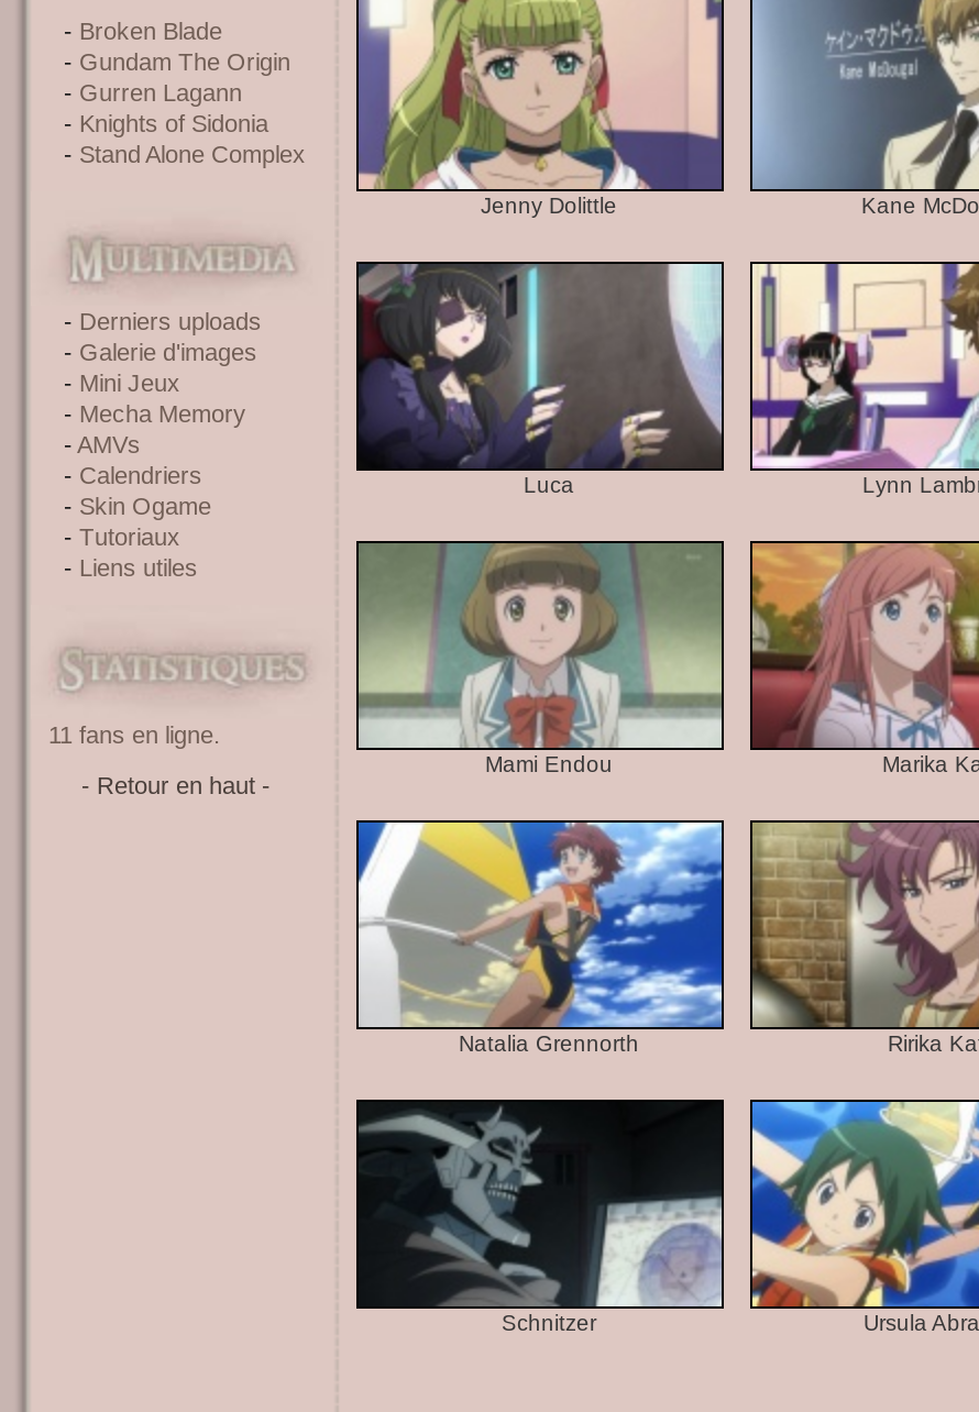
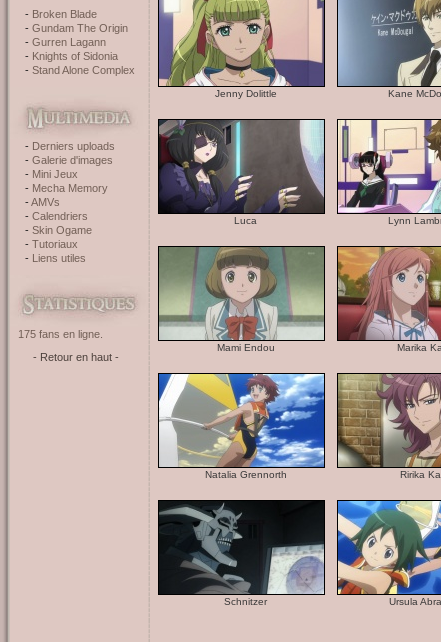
- 11 fans en ligne.
+ 175 fans en ligne.
